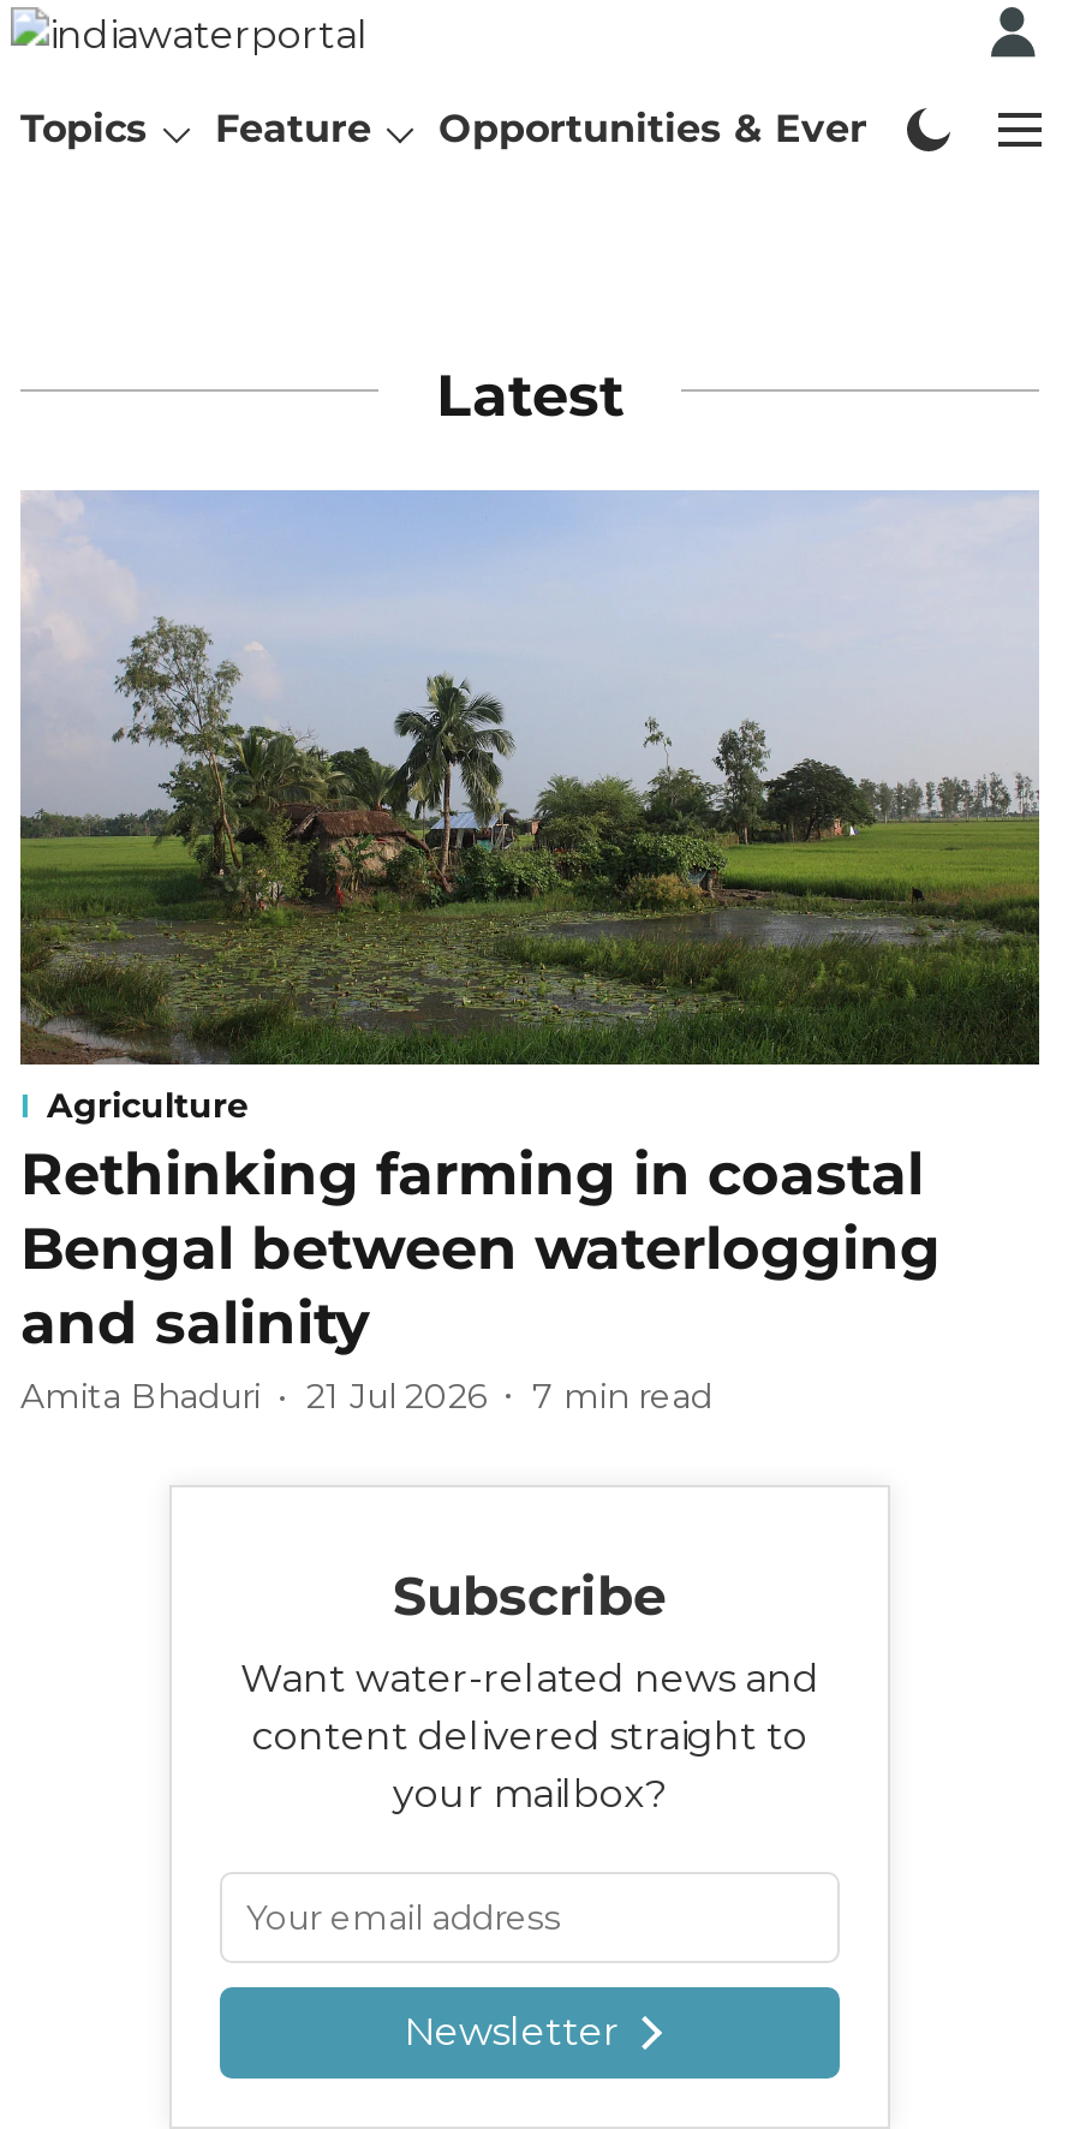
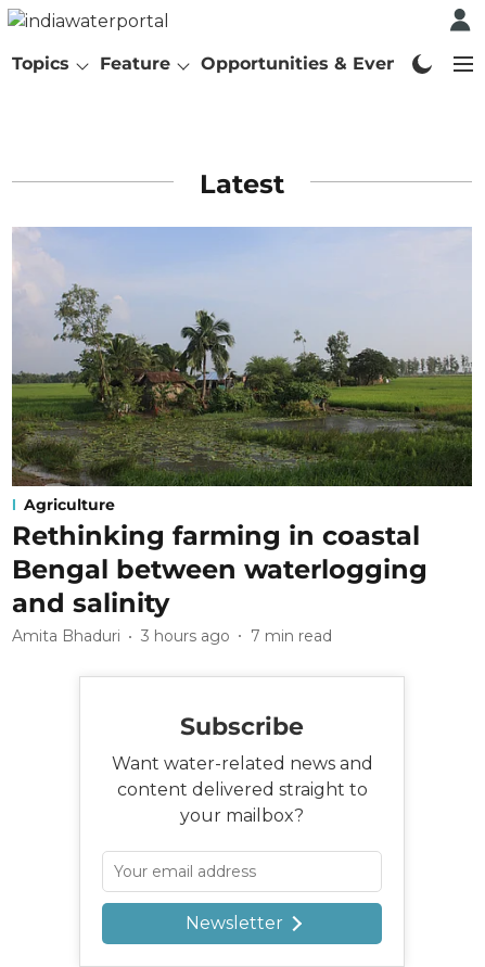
- Amita Bhaduri 21 Jul 2026 7 min read
+ Amita Bhaduri 3 hours ago 7 min read
